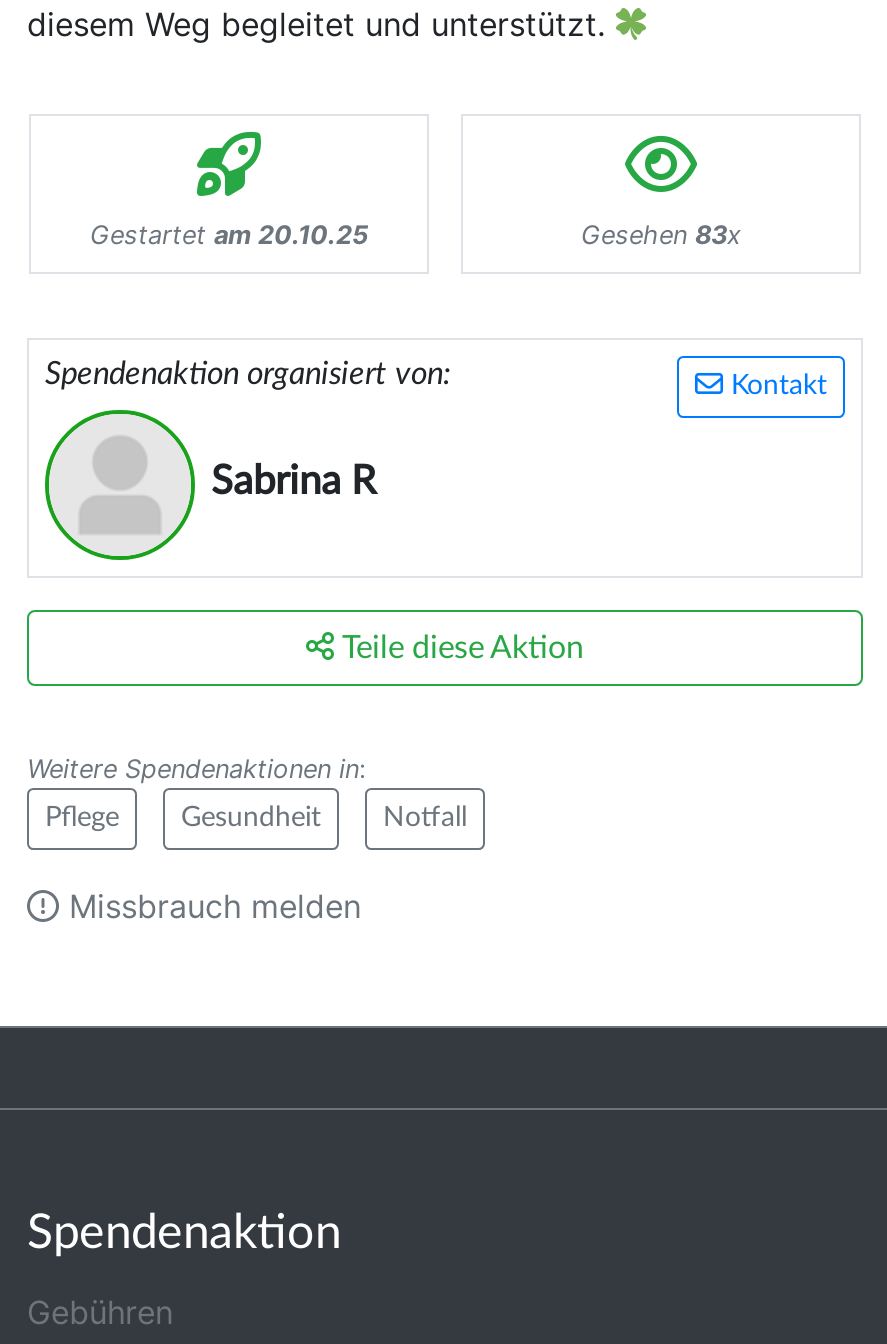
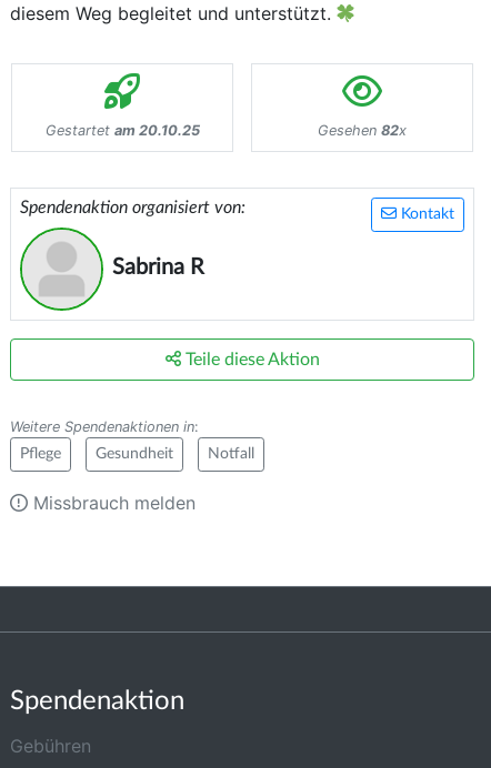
- Gesehen 83x
+ Gesehen 82x
